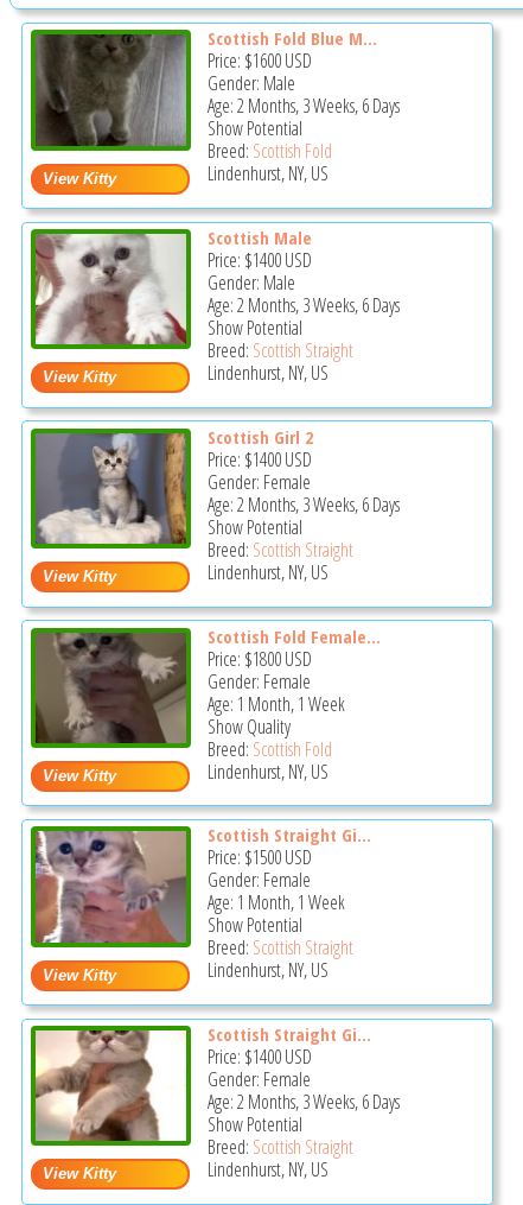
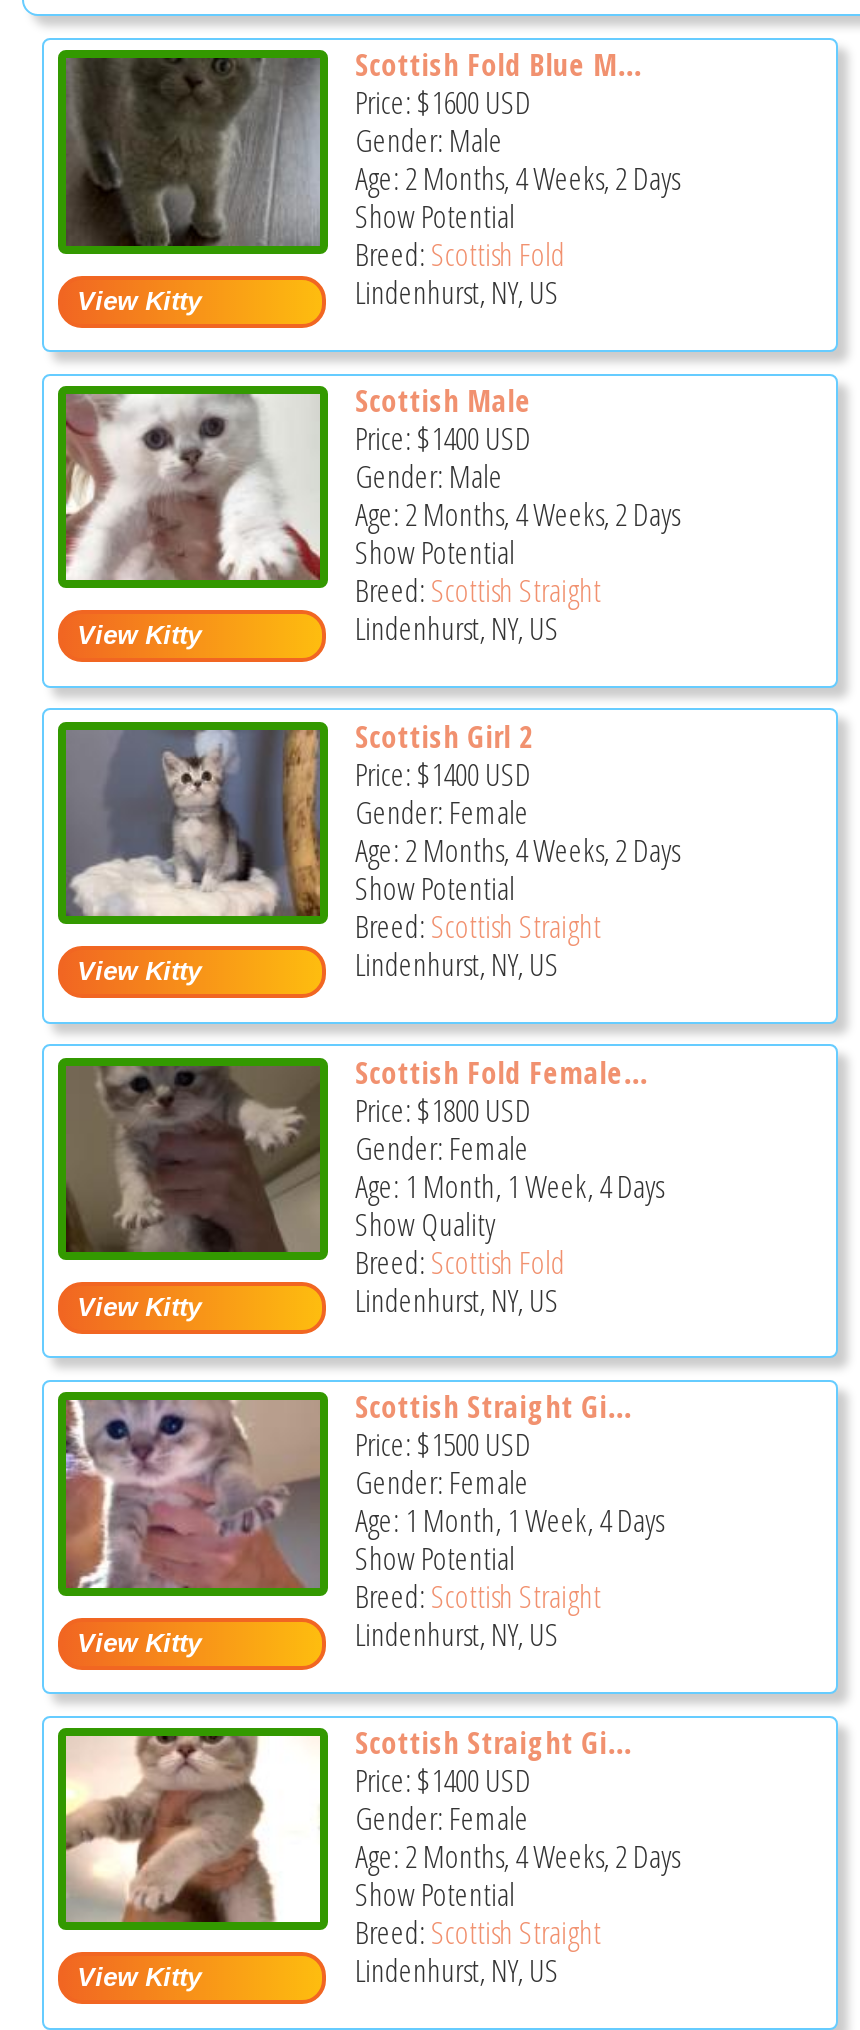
- Age: 2 Months, 3 Weeks, 6 Days
+ Age: 2 Months, 4 Weeks, 2 Days

- Age: 2 Months, 3 Weeks, 6 Days
+ Age: 2 Months, 4 Weeks, 2 Days

- Age: 2 Months, 3 Weeks, 6 Days
+ Age: 2 Months, 4 Weeks, 2 Days

- Age: 1 Month, 1 Week
+ Age: 1 Month, 1 Week, 4 Days

- Age: 1 Month, 1 Week
+ Age: 1 Month, 1 Week, 4 Days

- Age: 2 Months, 3 Weeks, 6 Days
+ Age: 2 Months, 4 Weeks, 2 Days
